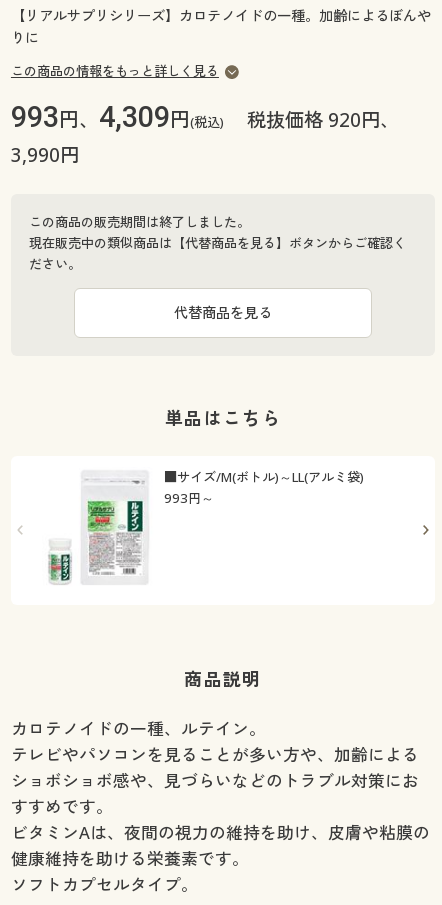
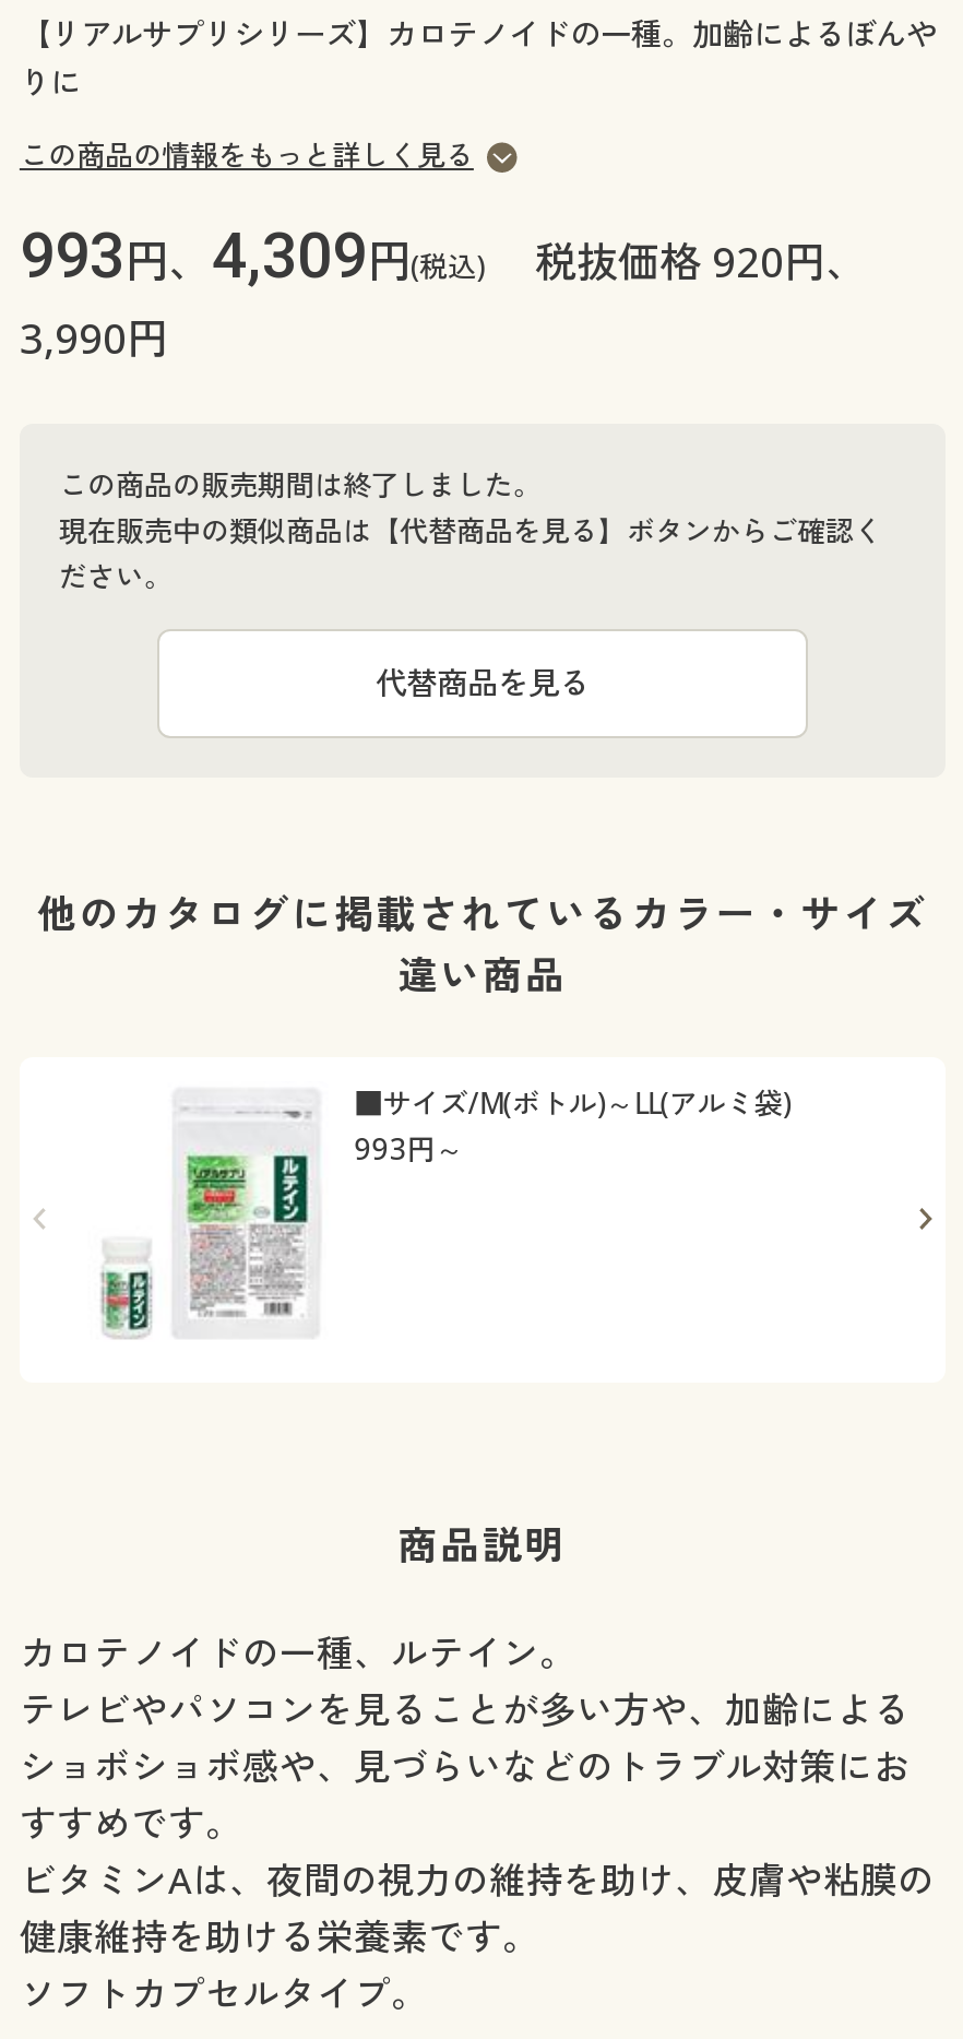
- 単品はこちら
+ 他のカタログに掲載されているカラー・サイズ
+ 違い商品
